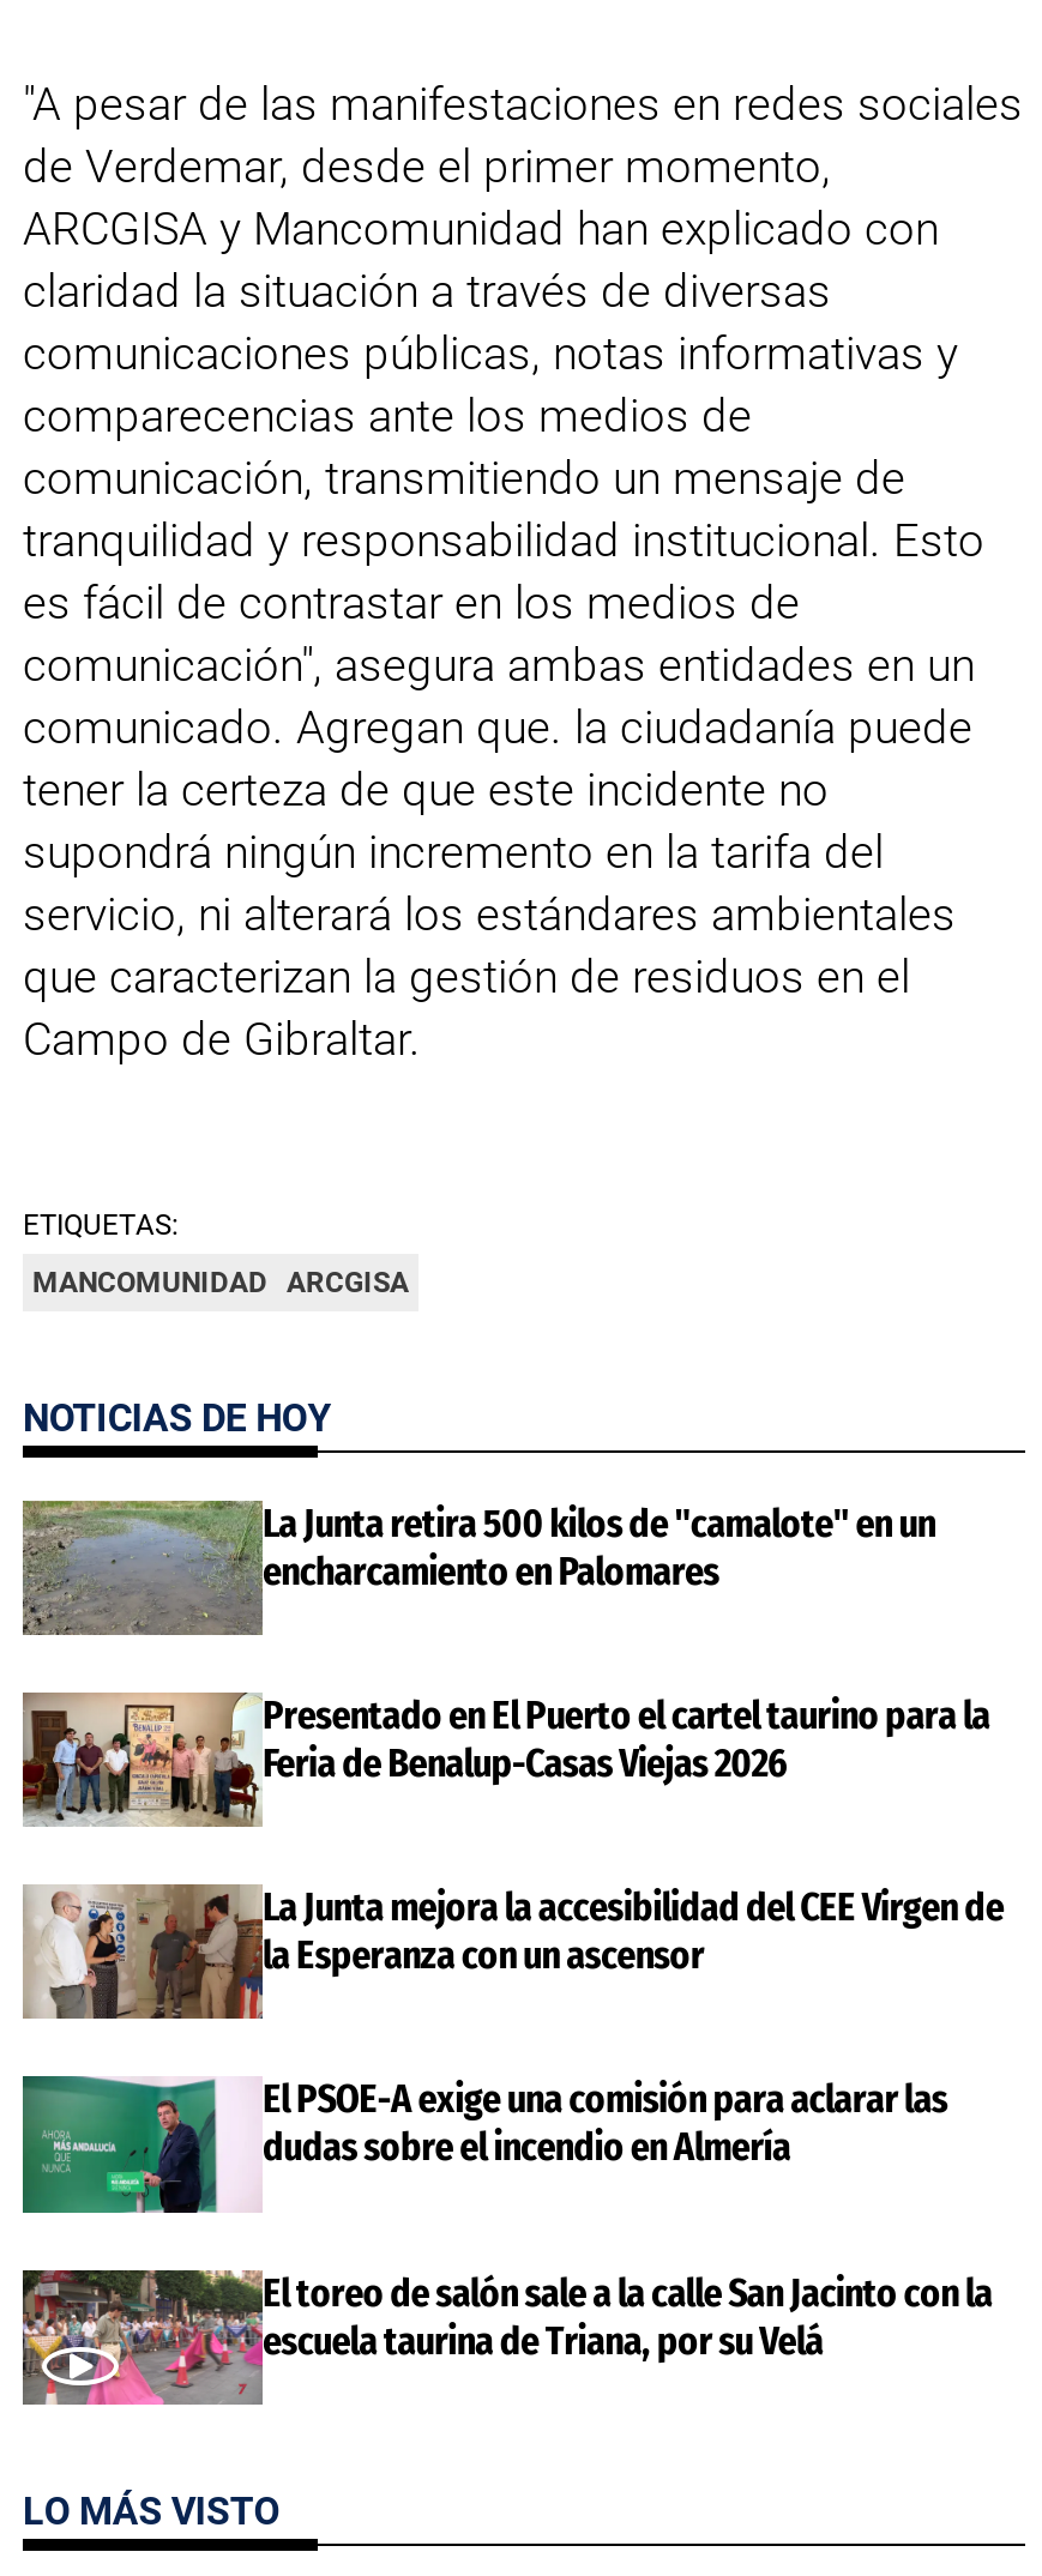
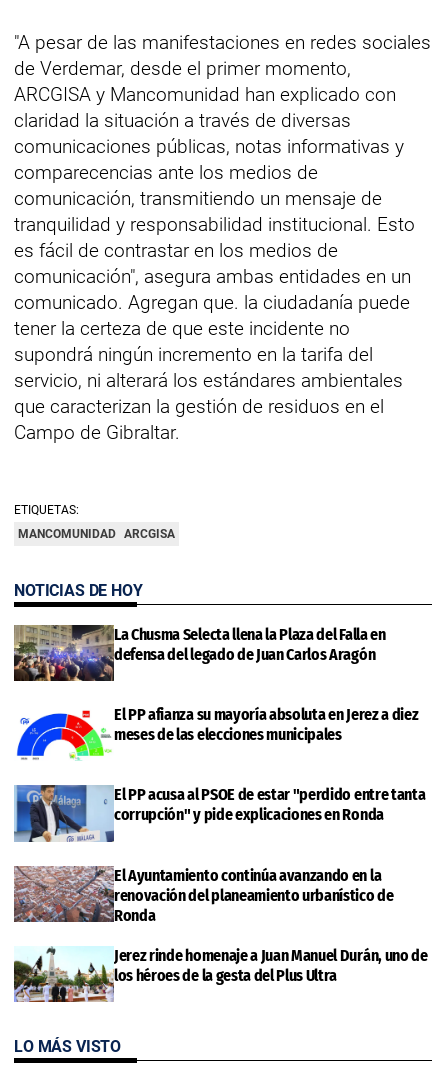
- [image]
- La Junta retira 500 kilos de "camalote" en un
- encharcamiento en Palomares
+ [image]
+ La Chusma Selecta llena la Plaza del Falla en
+ defensa del legado de Juan Carlos Aragón

- [image]
- Presentado en El Puerto el cartel taurino para la
- Feria de Benalup-Casas Viejas 2026
+ [image]
+ El PP afianza su mayoría absoluta en Jerez a diez
+ meses de las elecciones municipales

- [image]
- La Junta mejora la accesibilidad del CEE Virgen de
- la Esperanza con un ascensor
+ [image]
+ El PP acusa al PSOE de estar "perdido entre tanta
+ corrupción" y pide explicaciones en Ronda

- [image]
- El PSOE-A exige una comisión para aclarar las
- dudas sobre el incendio en Almería
+ [image]
+ El Ayuntamiento continúa avanzando en la
+ renovación del planeamiento urbanístico de
+ Ronda

- [image]
- El toreo de salón sale a la calle San Jacinto con la
- escuela taurina de Triana, por su Velá
+ [image]
+ Jerez rinde homenaje a Juan Manuel Durán, uno de
+ los héroes de la gesta del Plus Ultra
